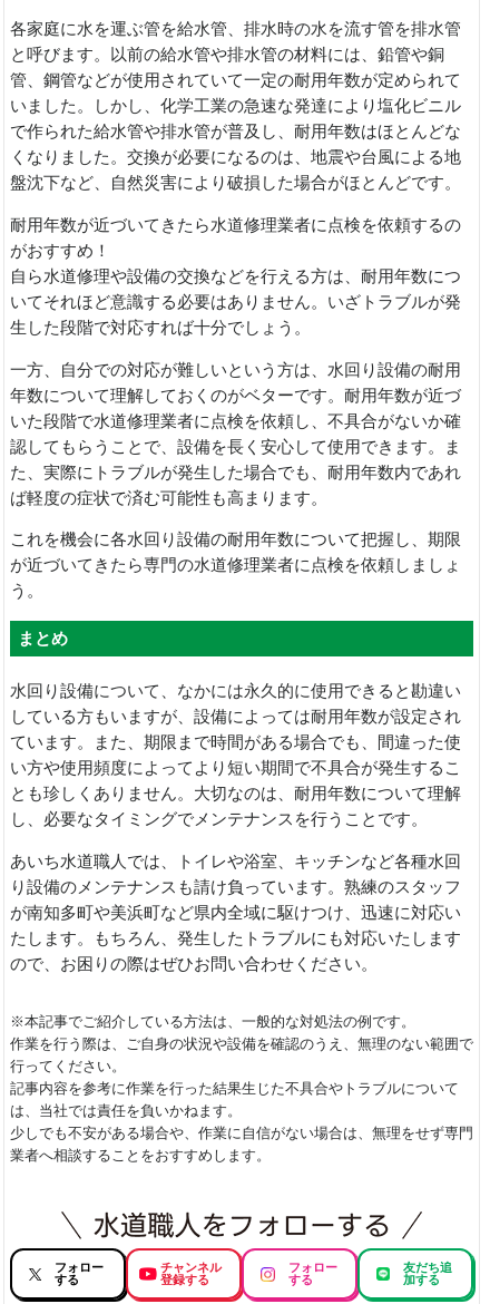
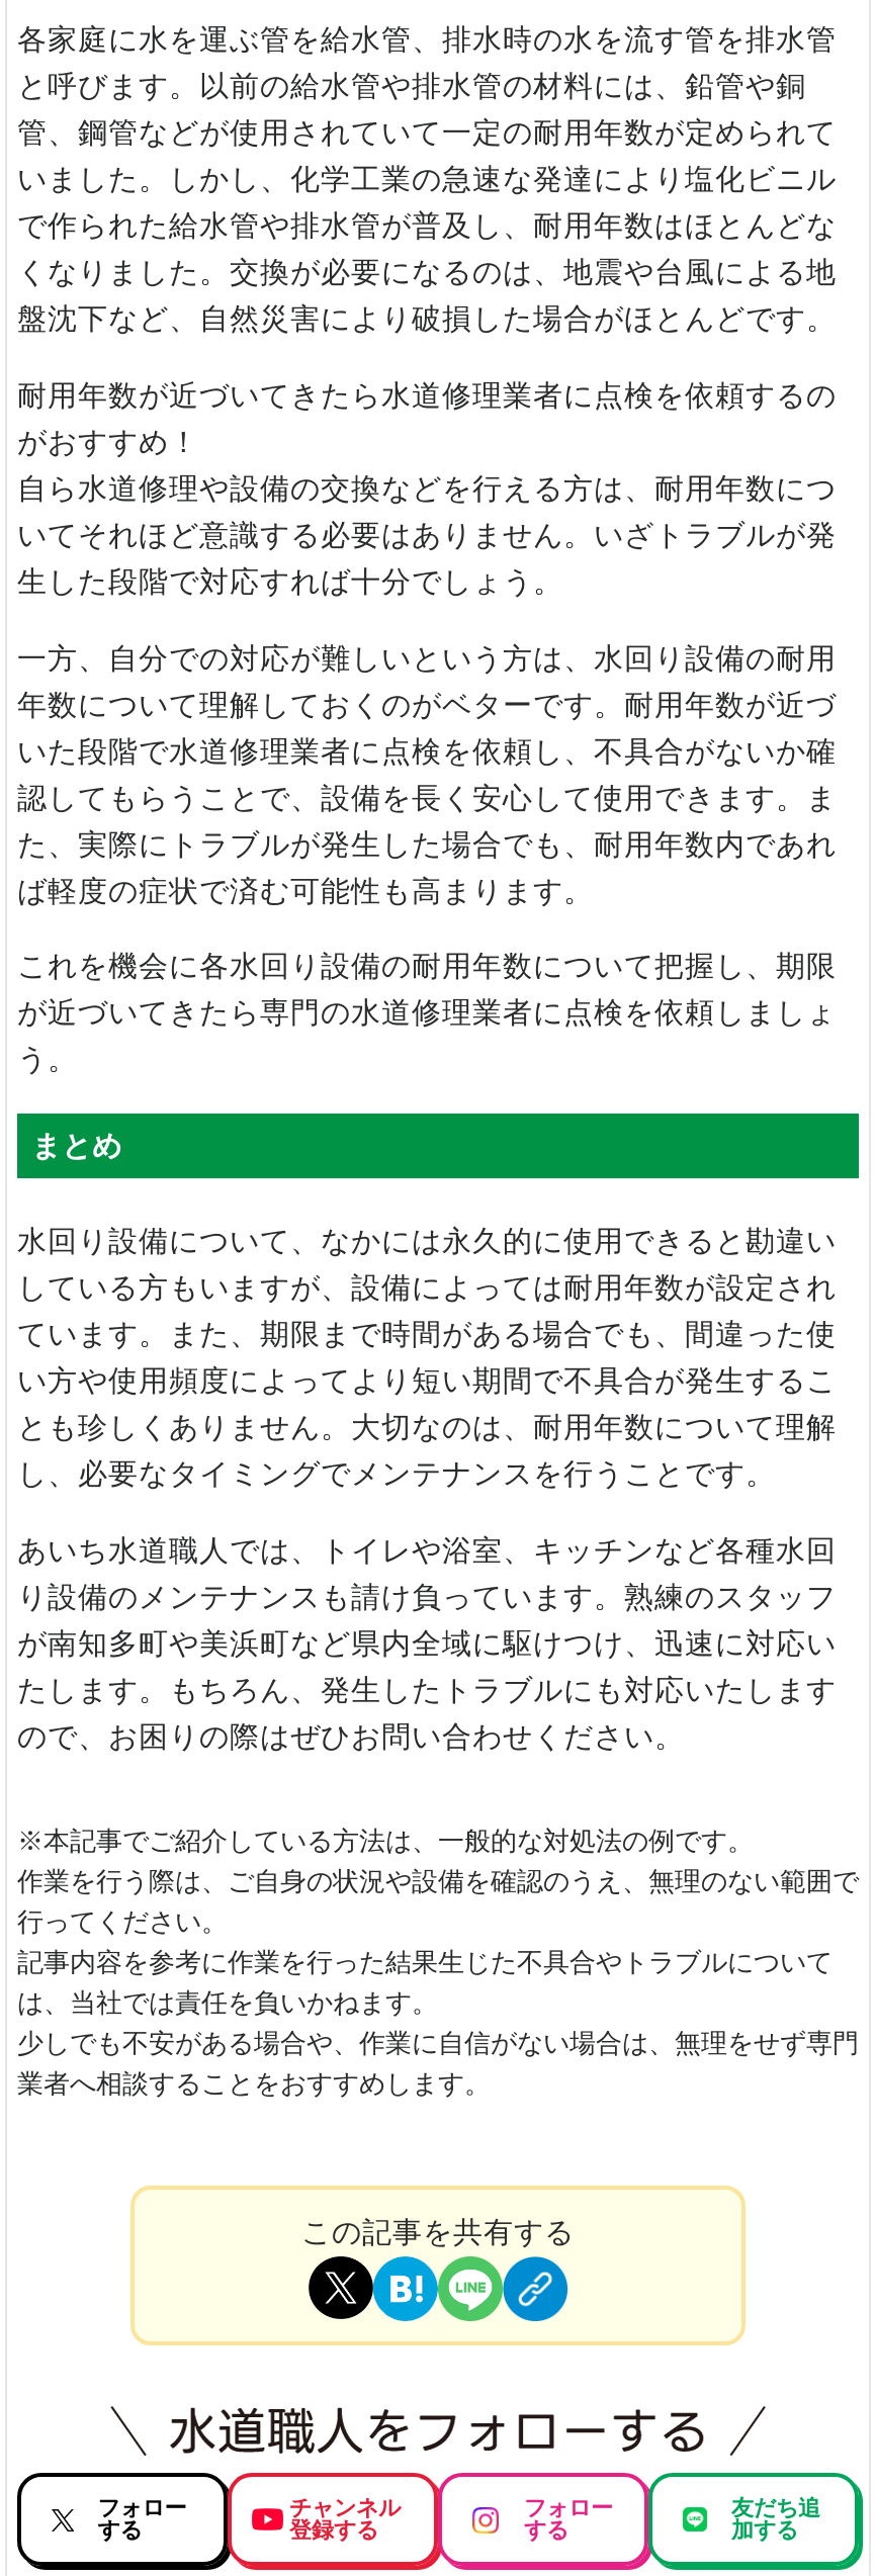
+ [image]
+ この記事を共有する
